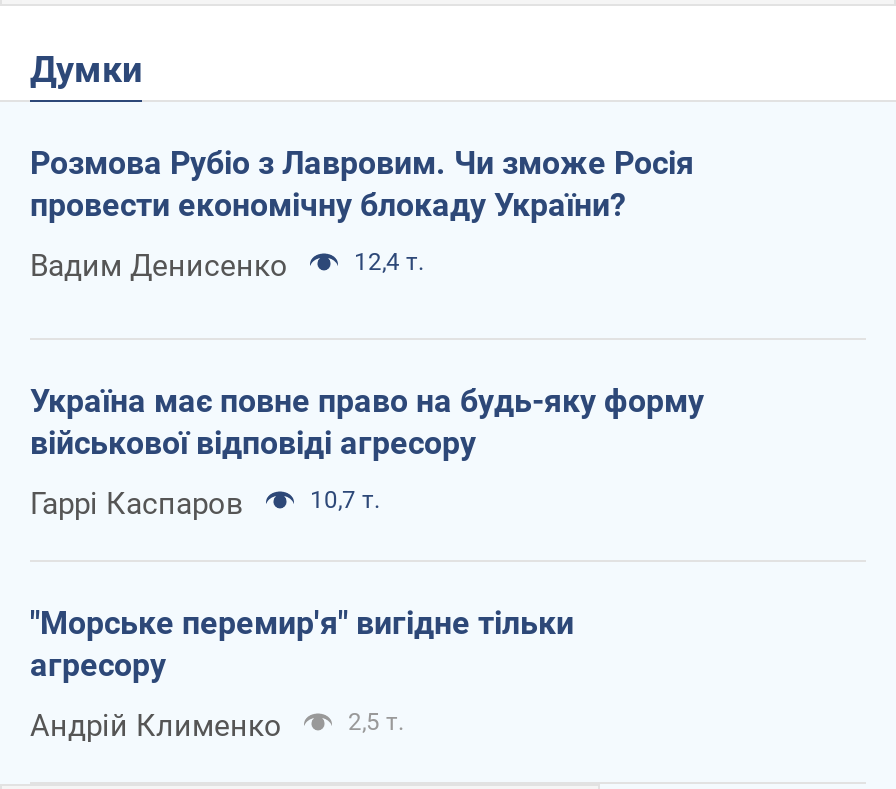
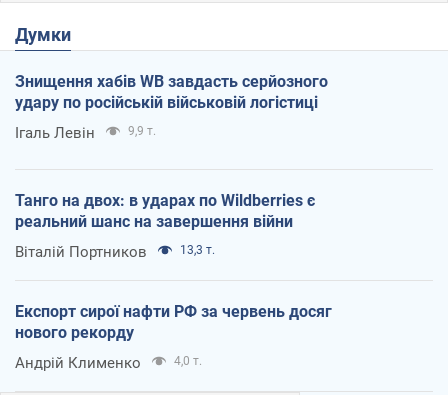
- Розмова Рубіо з Лавровим. Чи зможе Росія
- провести економічну блокаду України?
+ Знищення хабів WB завдасть серйозного
+ удару по російській військовій логістиці

- Вадим Денисенко
- 12,4 т.
+ Ігаль Левін
+ 9,9 т.

- Україна має повне право на будь-яку форму
- військової відповіді агресору
+ Танго на двох: в ударах по Wildberries є
+ реальний шанс на завершення війни

- Гаррі Каспаров
- 10,7 т.
+ Віталій Портников
+ 13,3 т.

- "Морське перемир'я" вигідне тільки
- агресору
+ Експорт сирої нафти РФ за червень досяг
+ нового рекорду

- 2,5 т.
+ 4,0 т.
